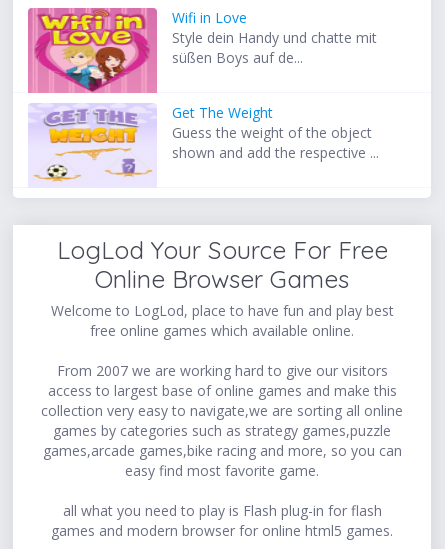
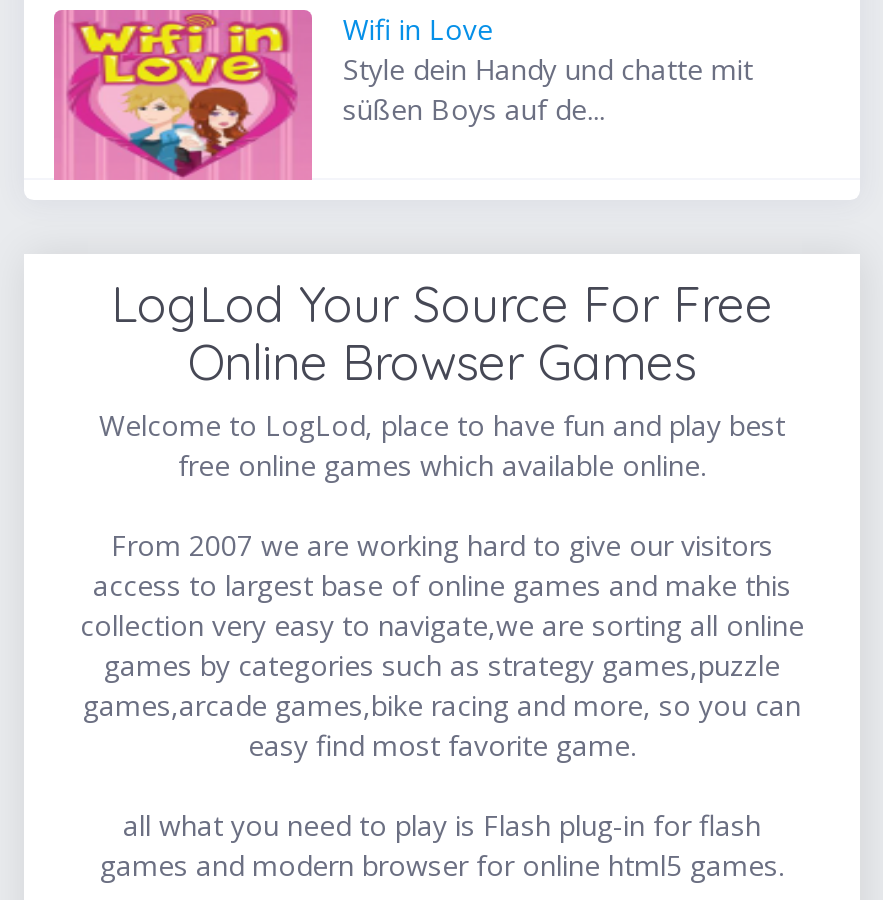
- [image]
- Get The Weight
- Guess the weight of the object
- shown and add the respective ...
